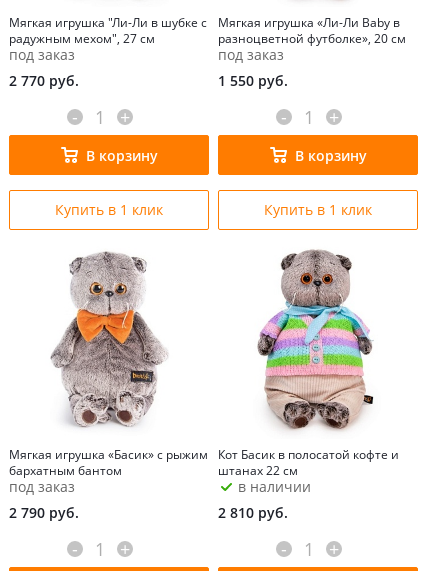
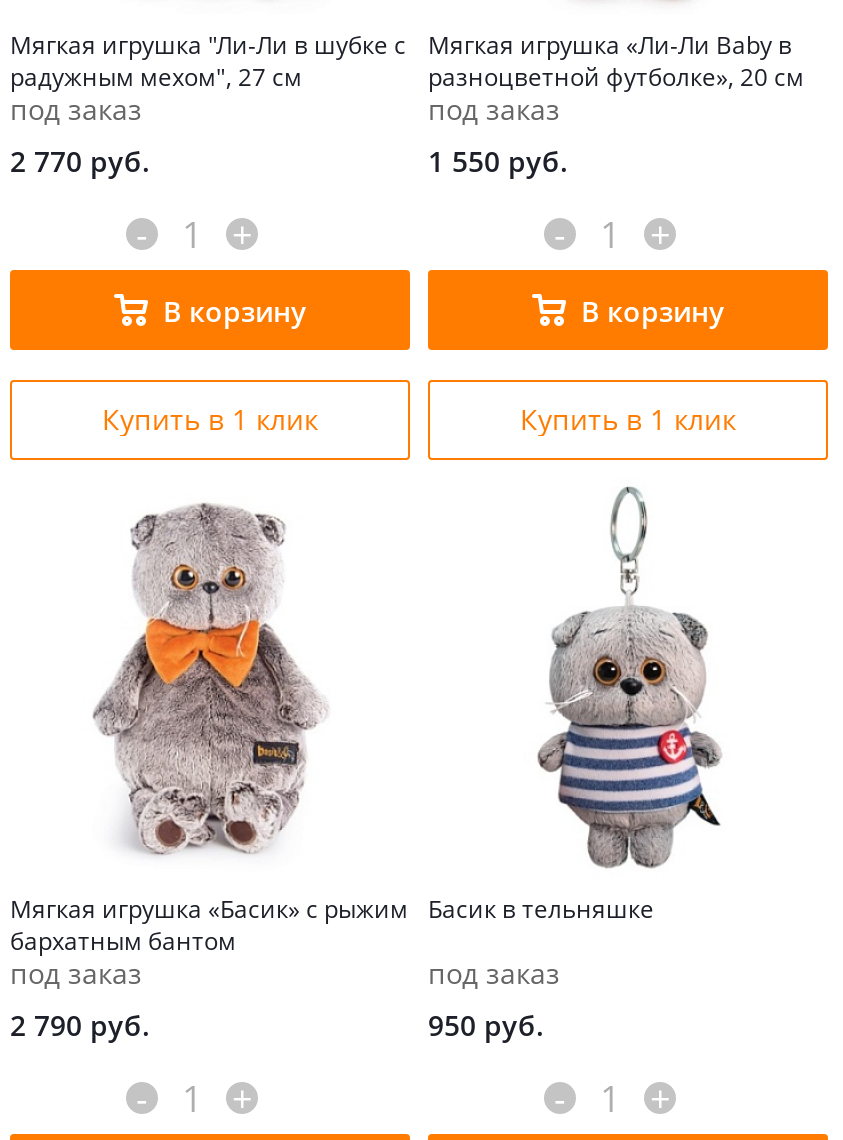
- [image]
- Кот Басик в полосатой кофте и
- штанах 22 см
- в наличии
- 2 810 руб.
+ [image]
+ Басик в тельняшке
+ под заказ
+ 950 руб.
